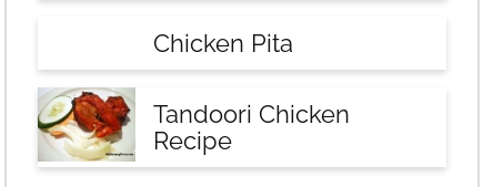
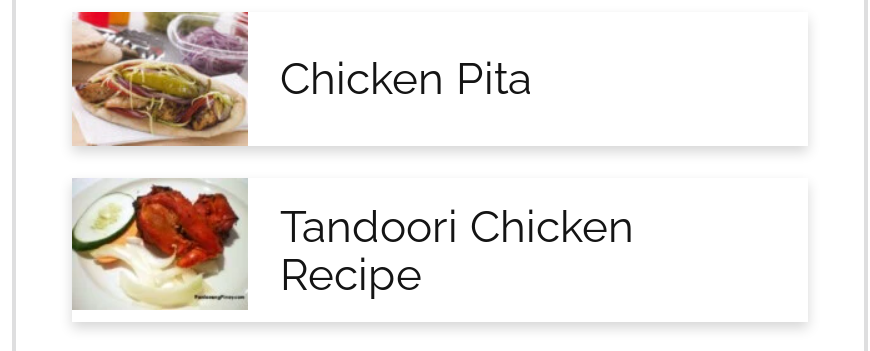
+ [image]
